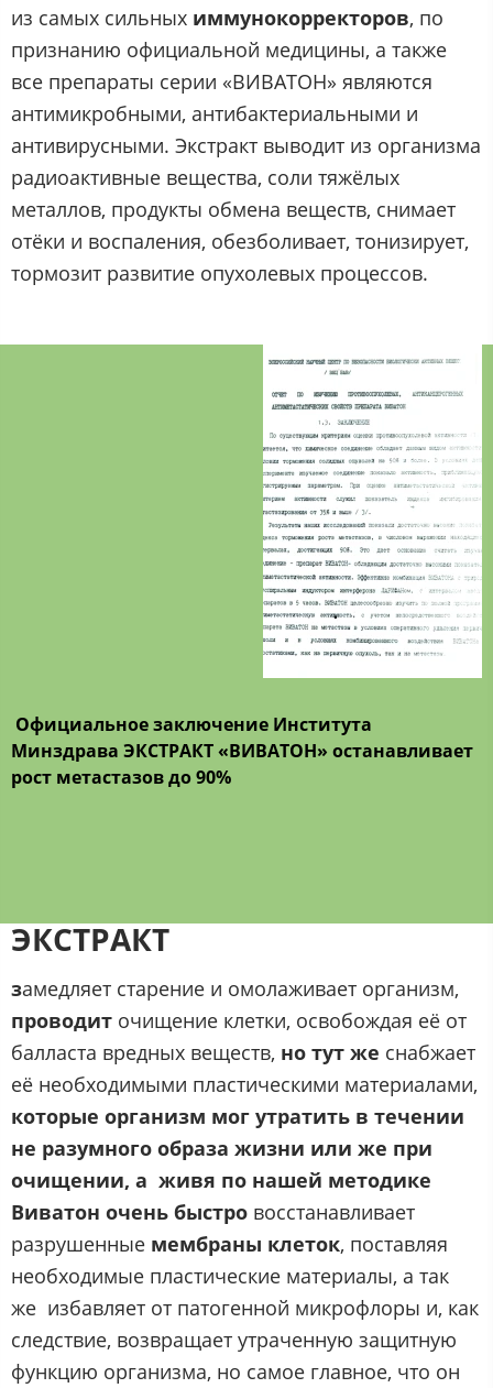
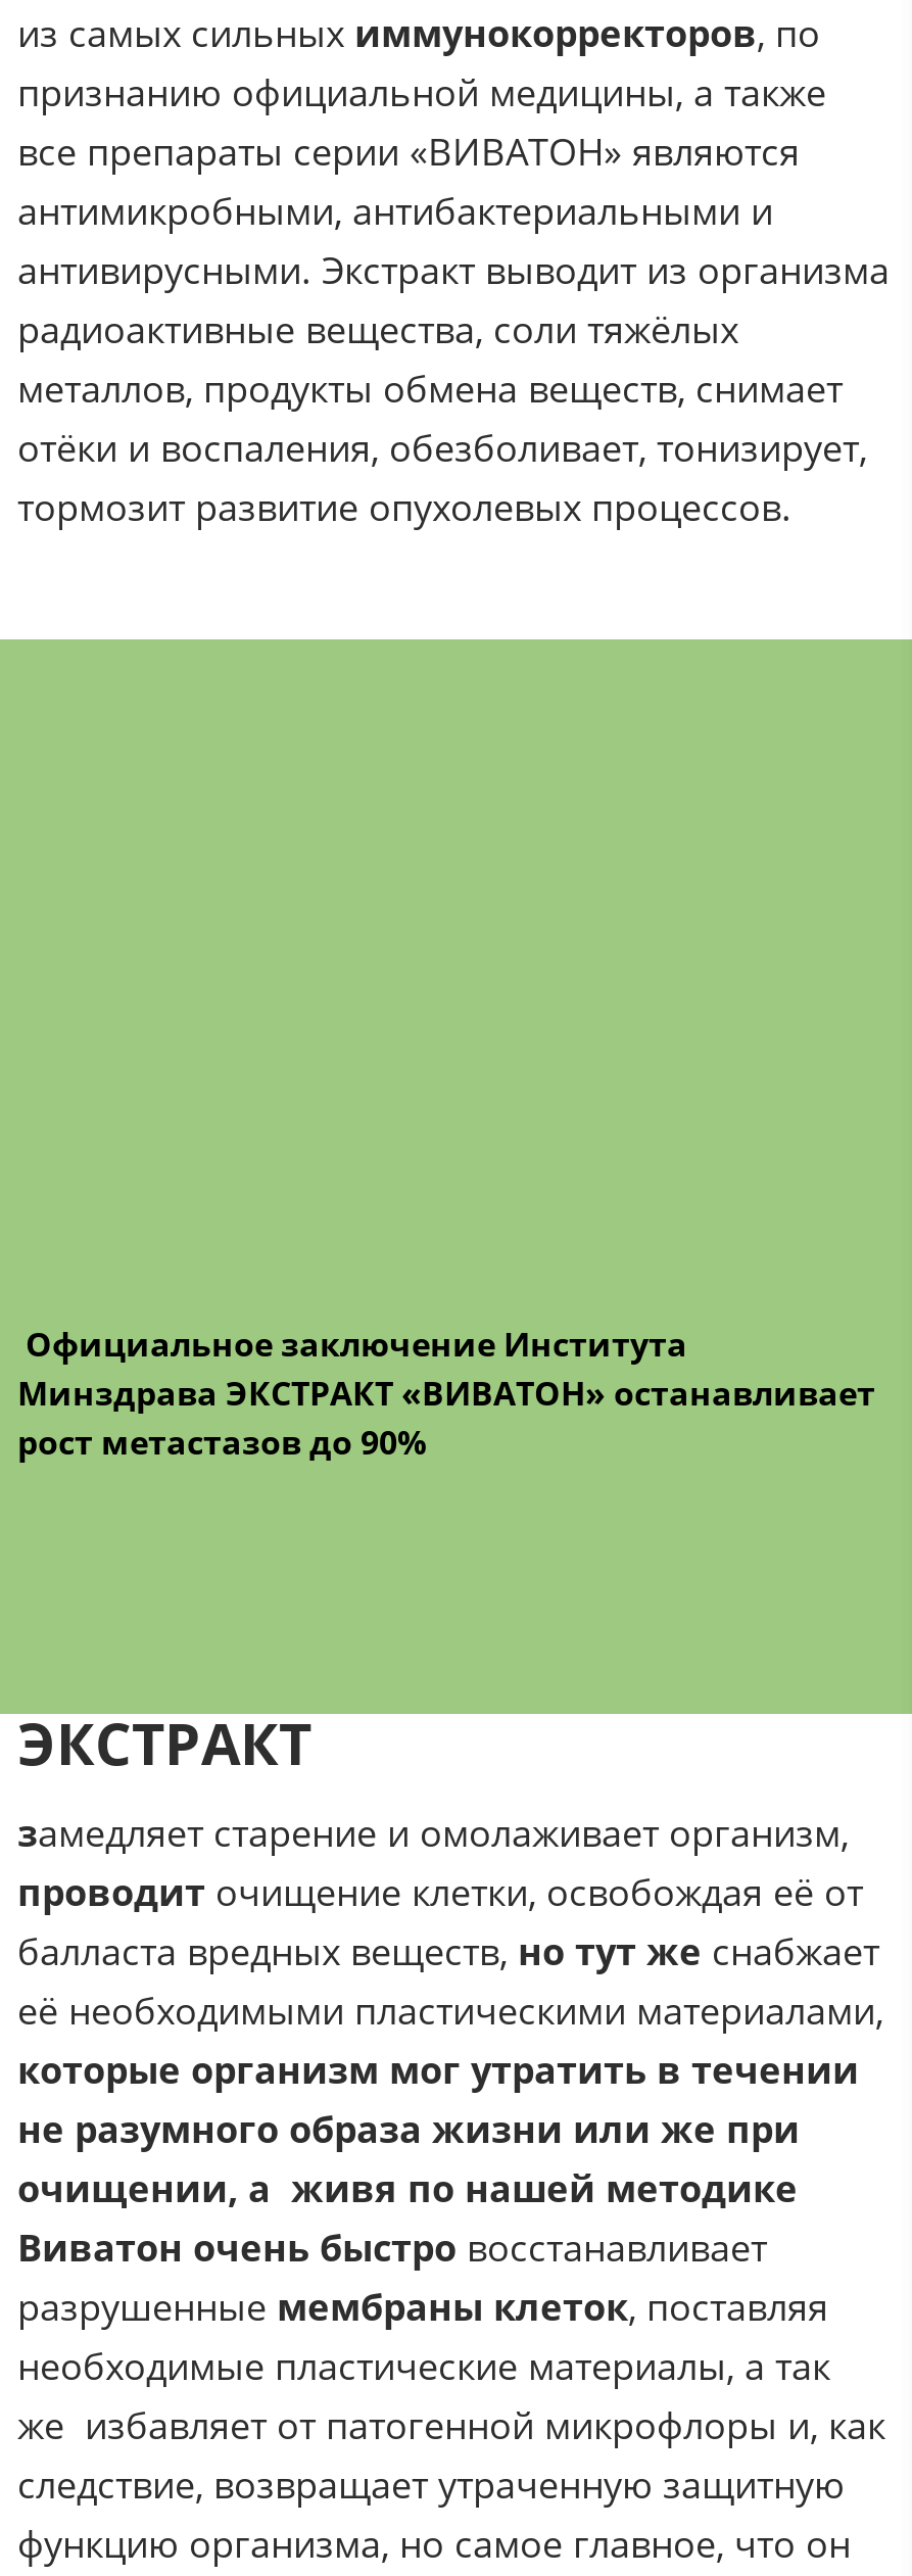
- [image]
